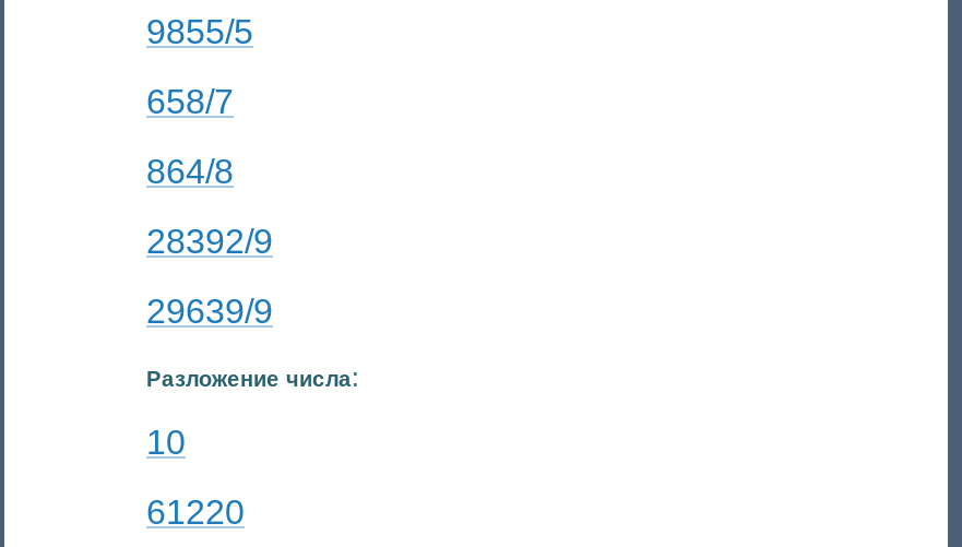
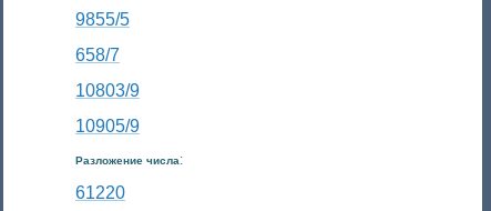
- 864/8
- 28392/9
- 29639/9
+ 10803/9
+ 10905/9

- 10
